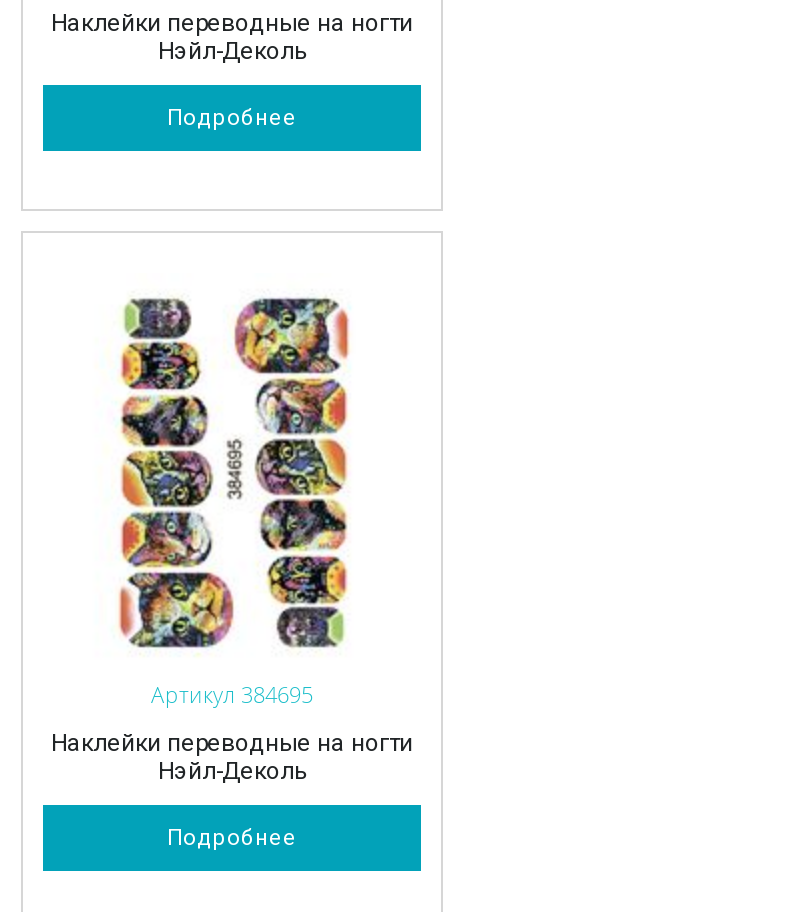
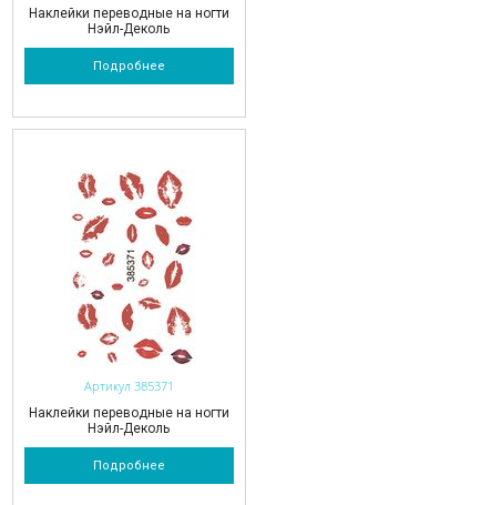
- [image]
- Артикул 384695
+ [image]
+ Артикул 385371
